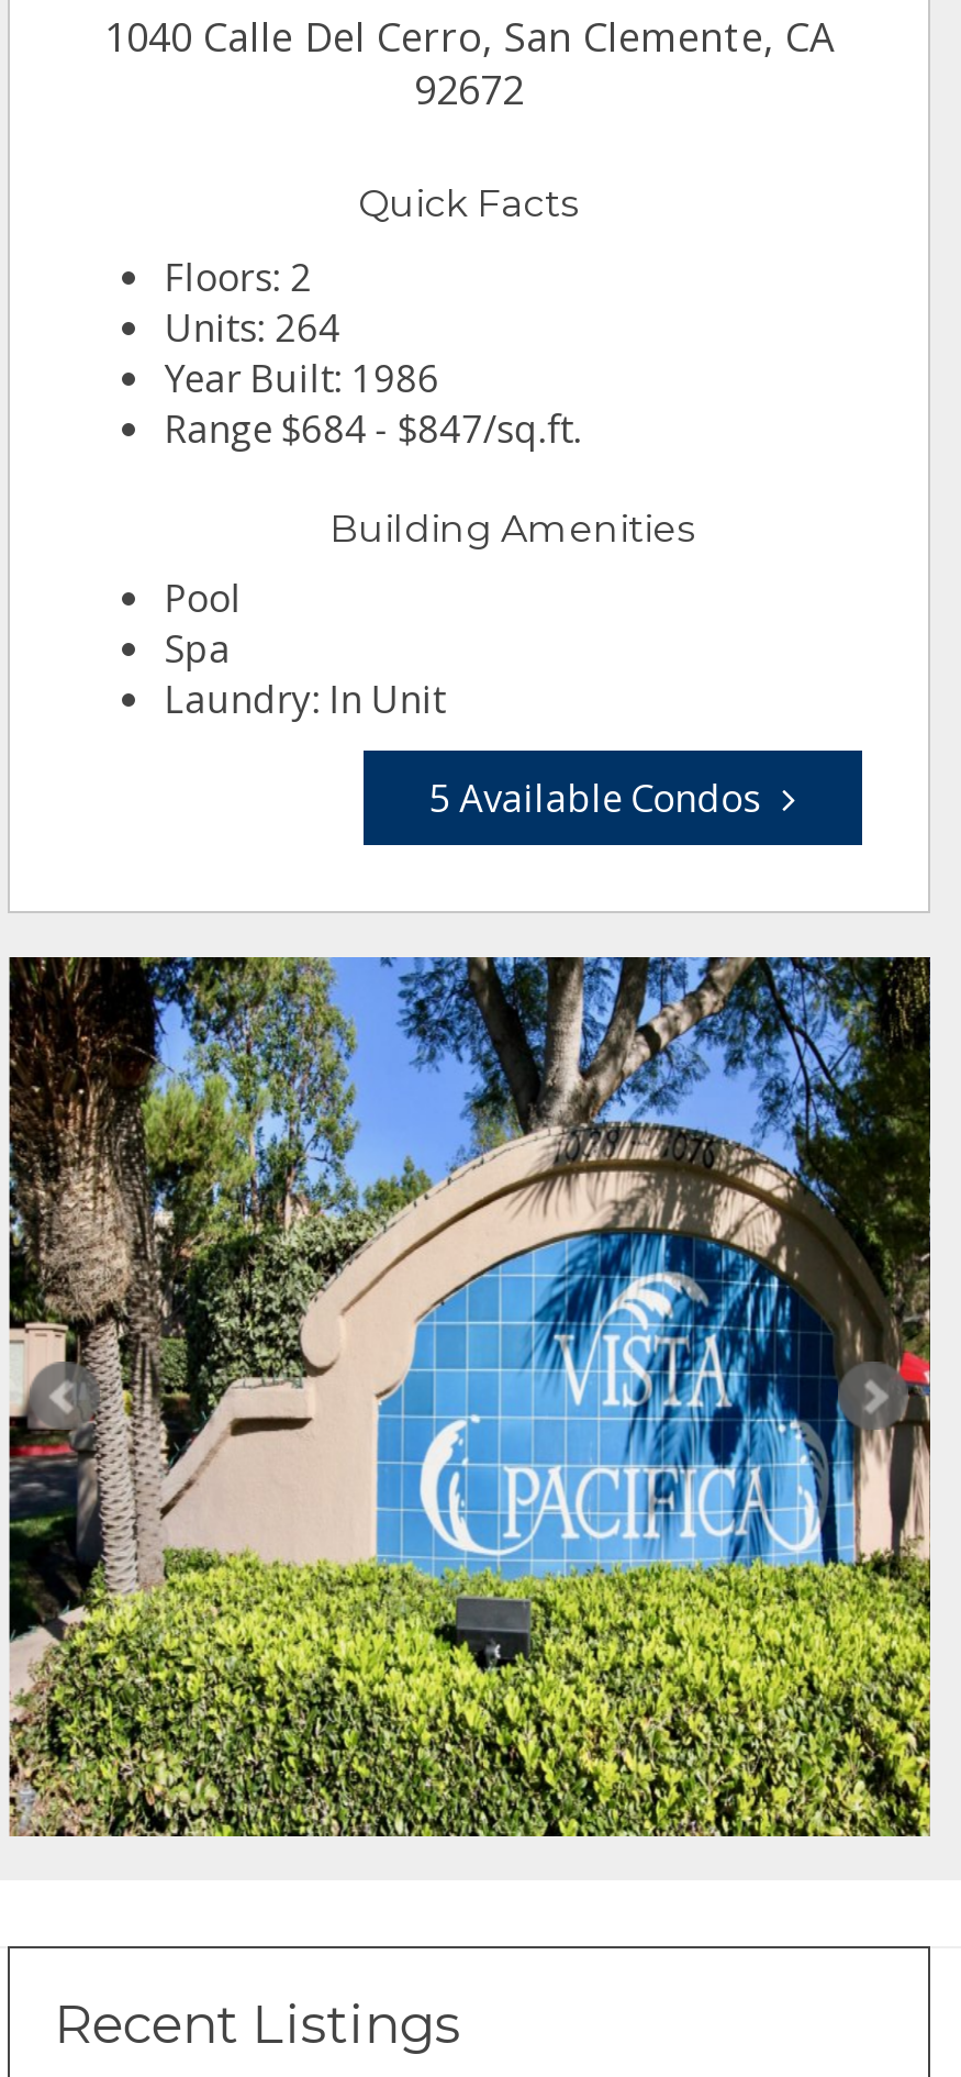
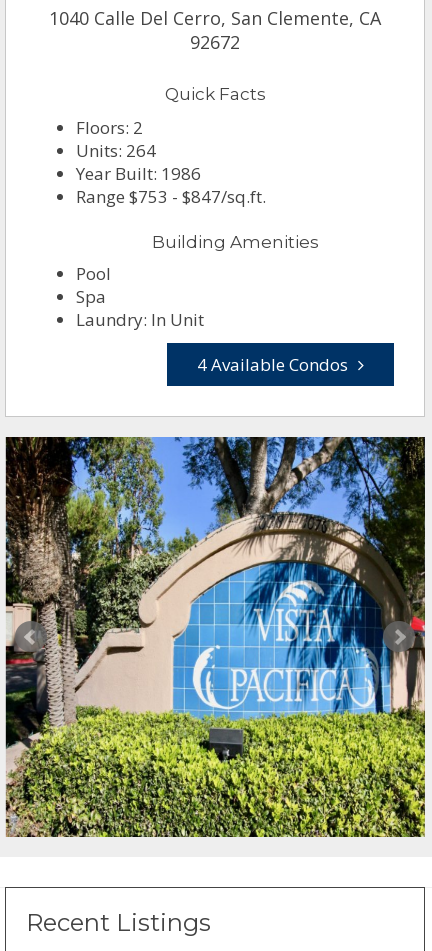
- Range $684 - $847/sq.ft.
+ Range $753 - $847/sq.ft.

- 5 Available Condos
+ 4 Available Condos
